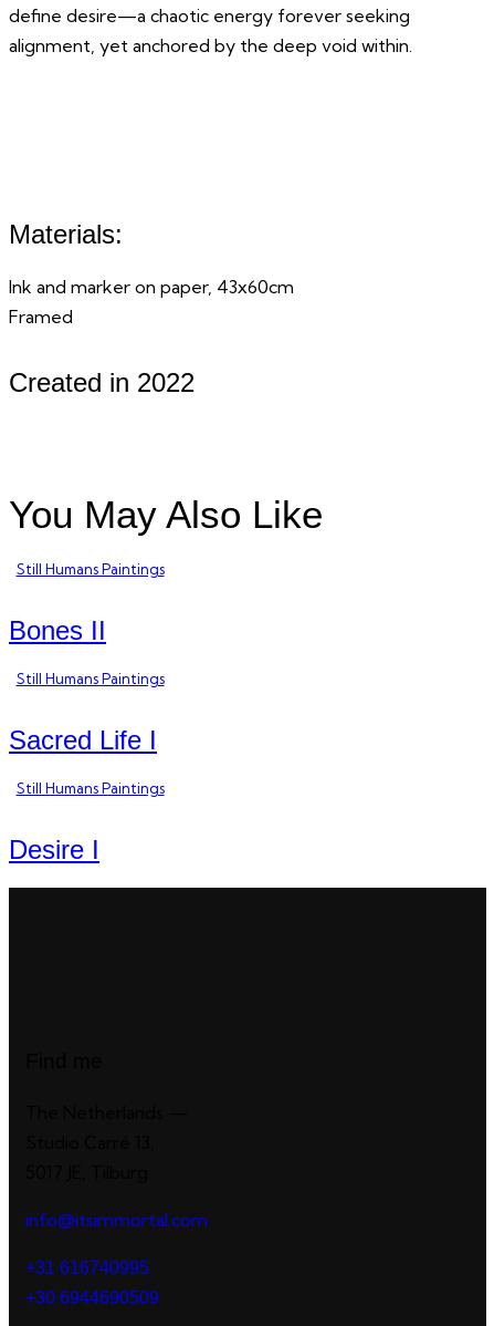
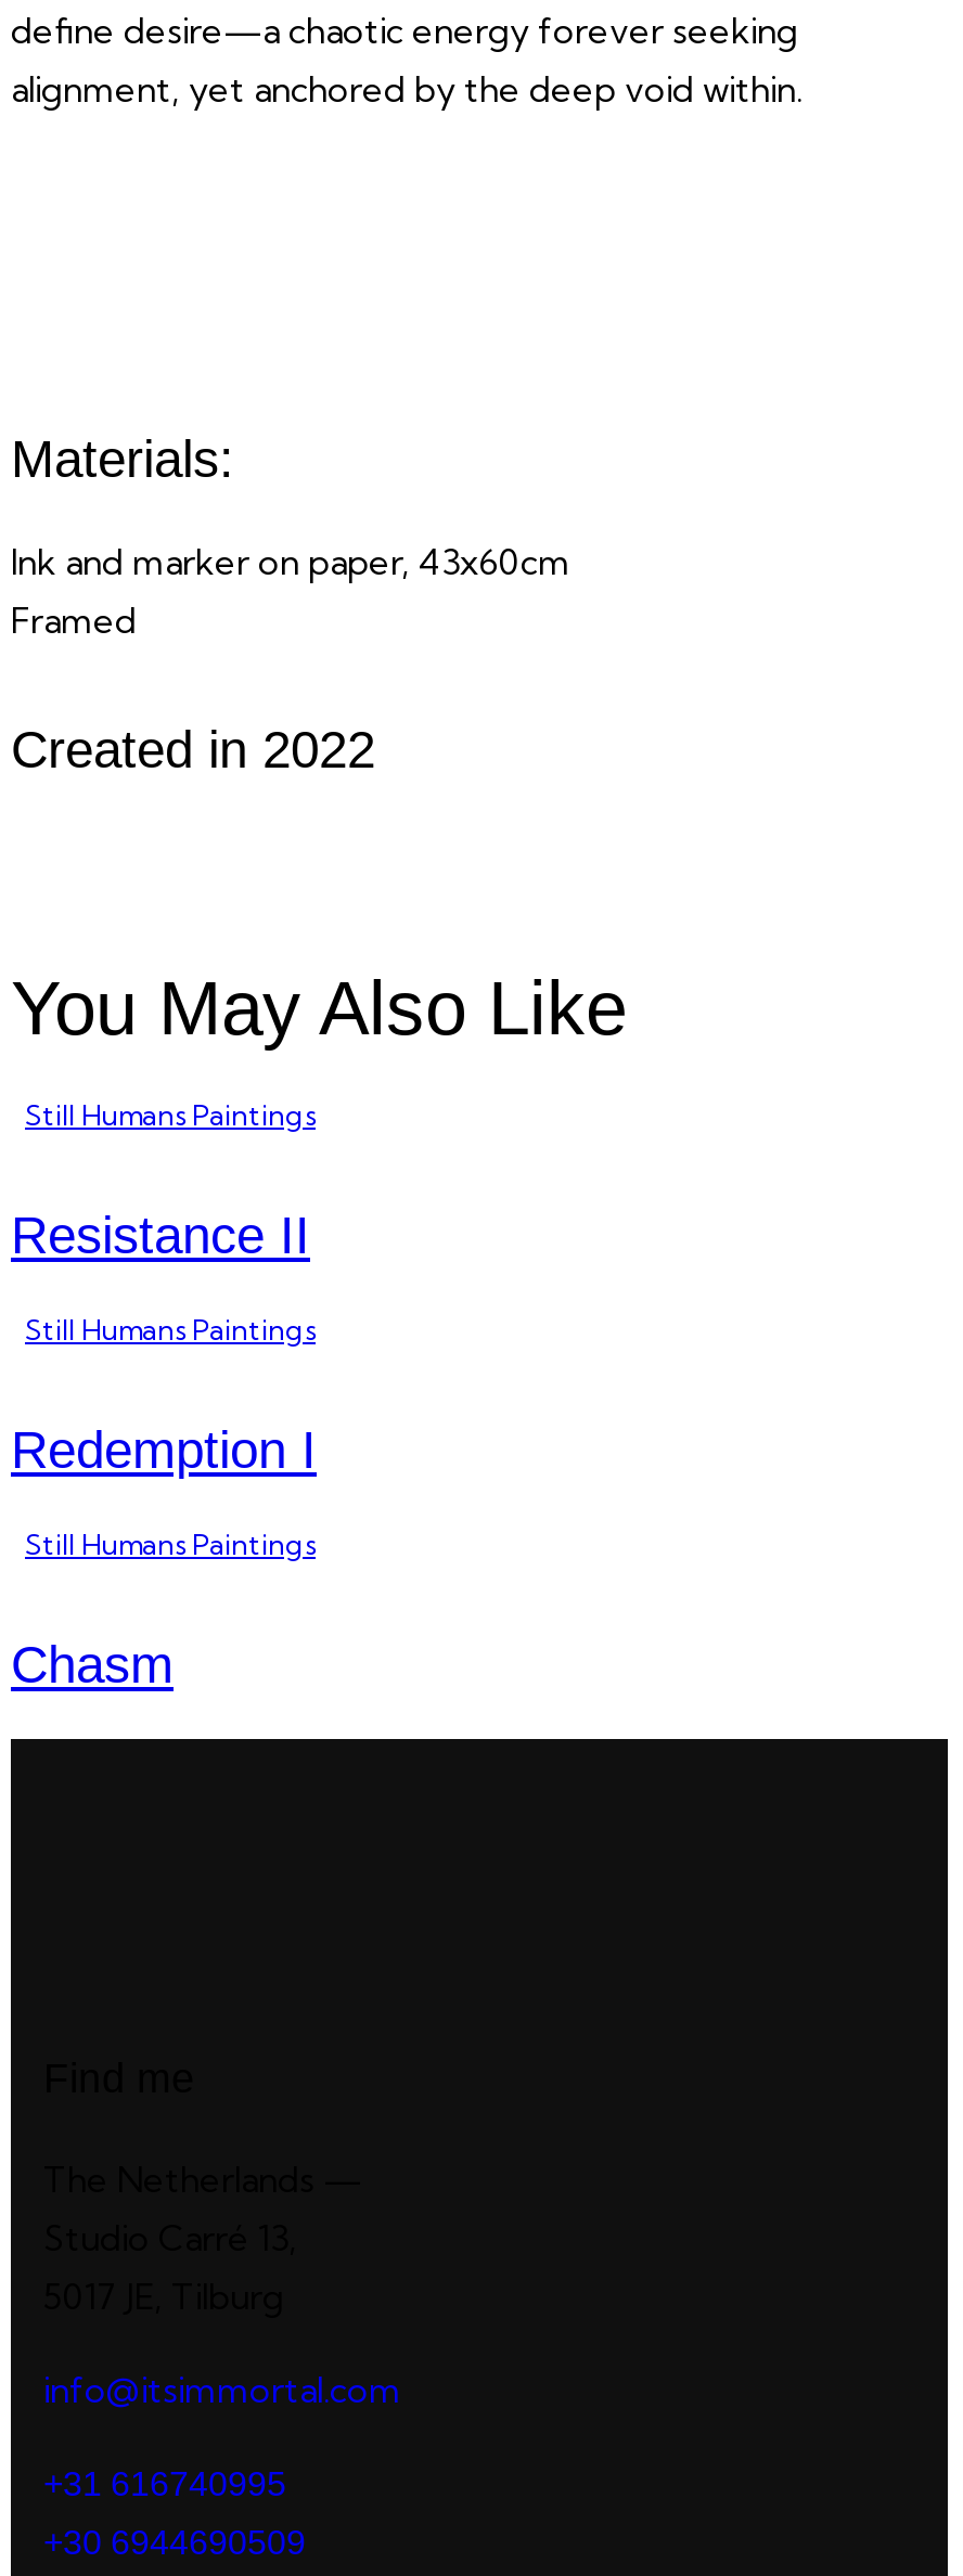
- Bones II
+ Resistance II

- Sacred Life I
+ Redemption I

- Desire I
+ Chasm
